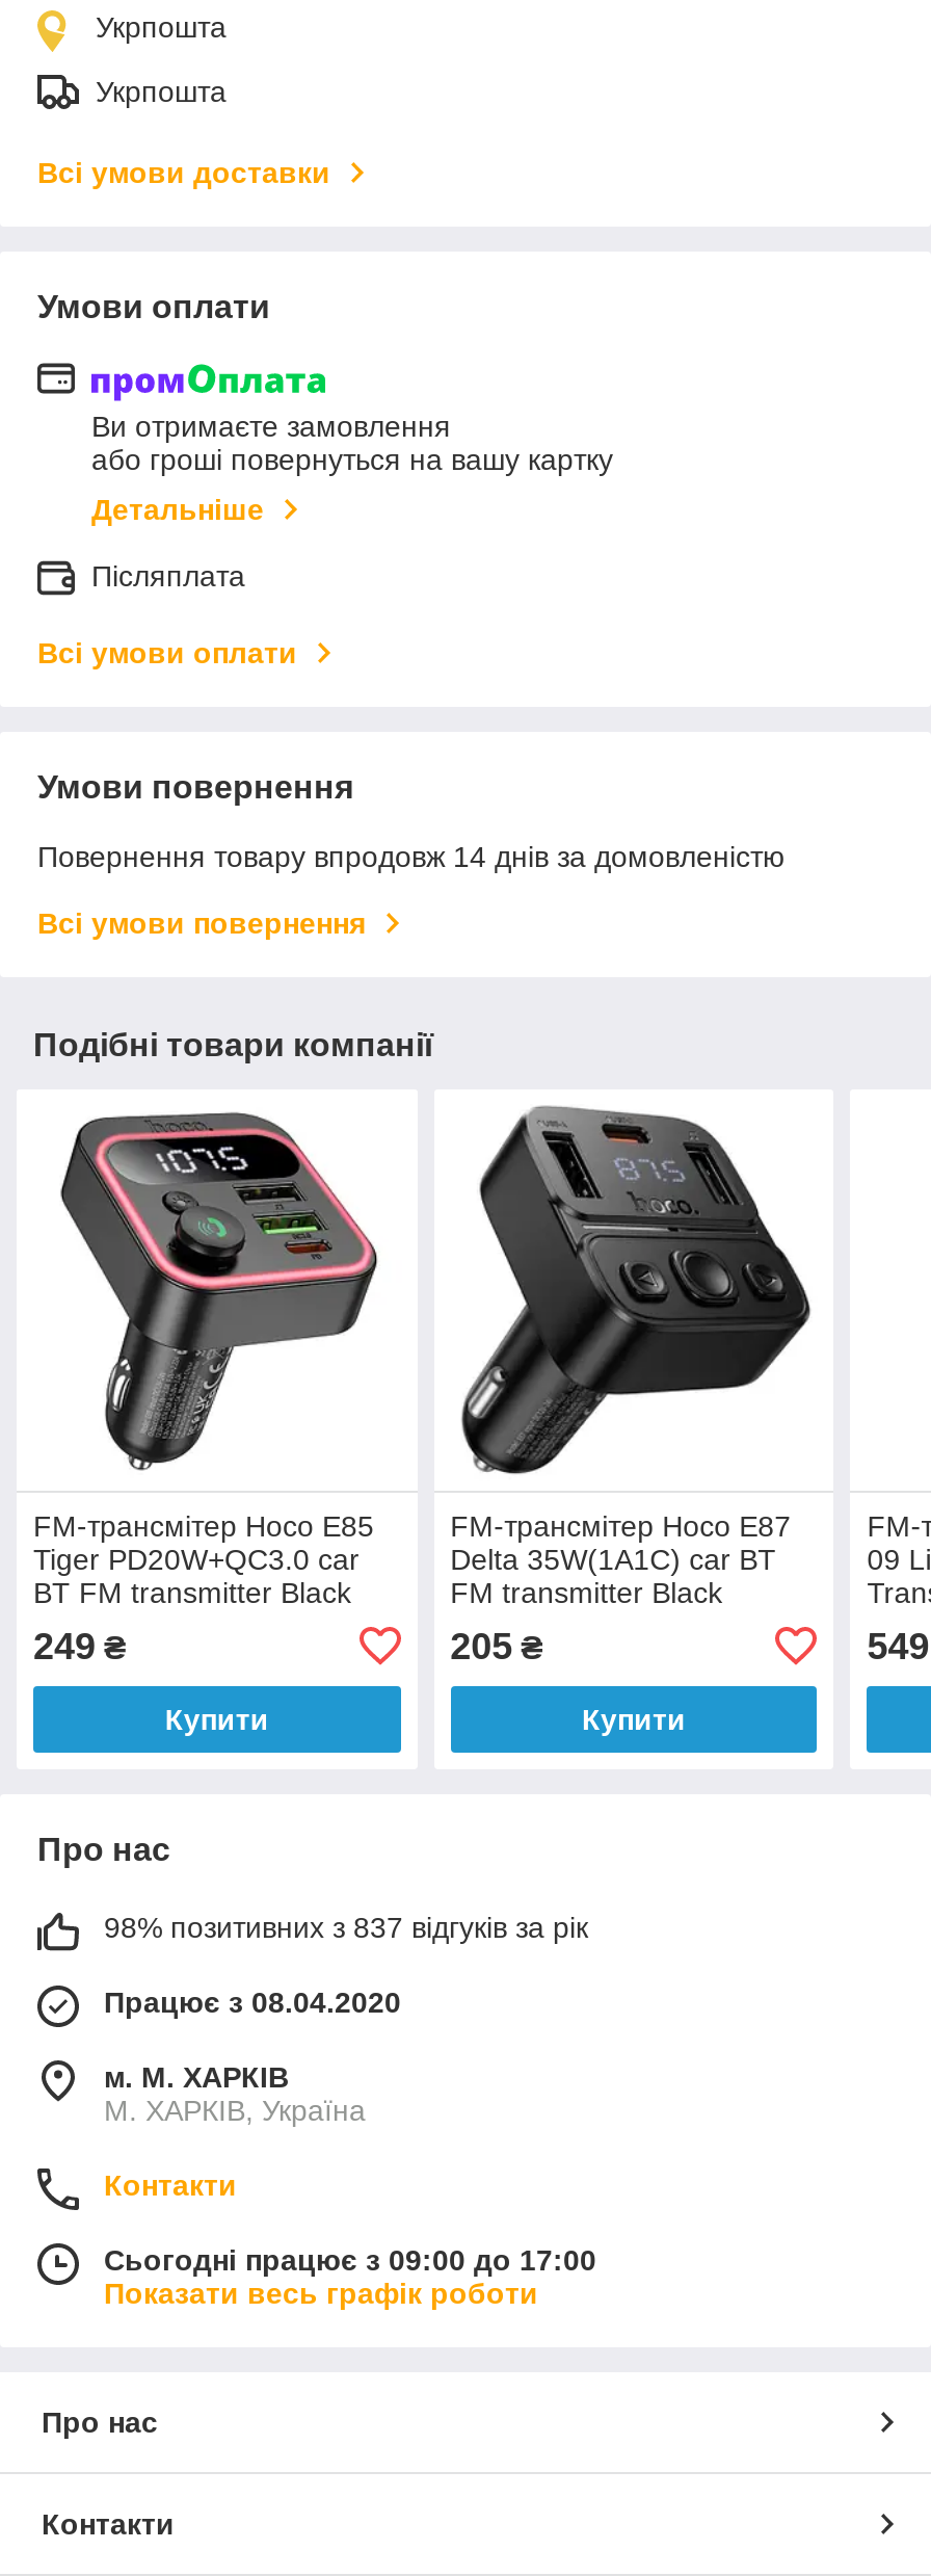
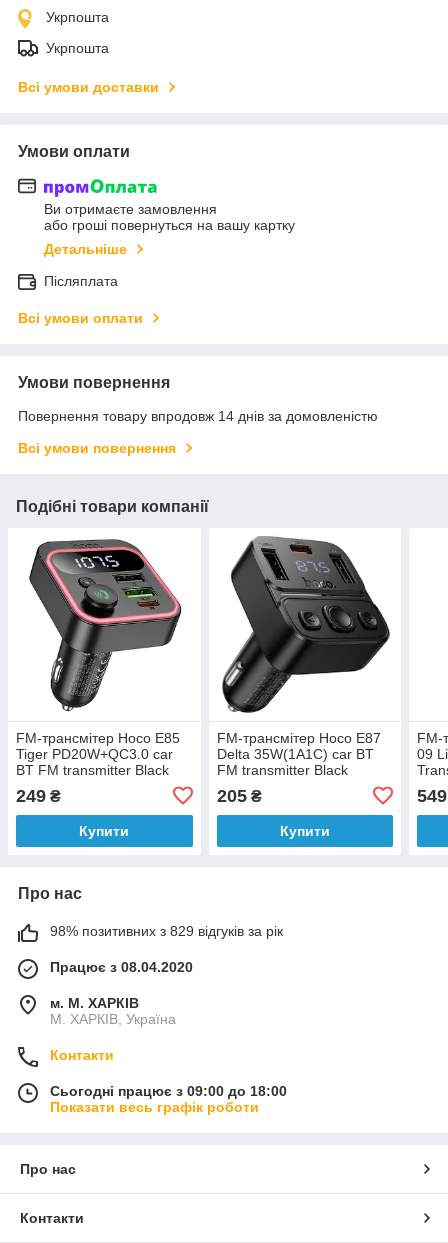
- 98% позитивних з 837 відгуків за рік
+ 98% позитивних з 829 відгуків за рік

- Сьогодні працює з 09:00 до 17:00
+ Сьогодні працює з 09:00 до 18:00
